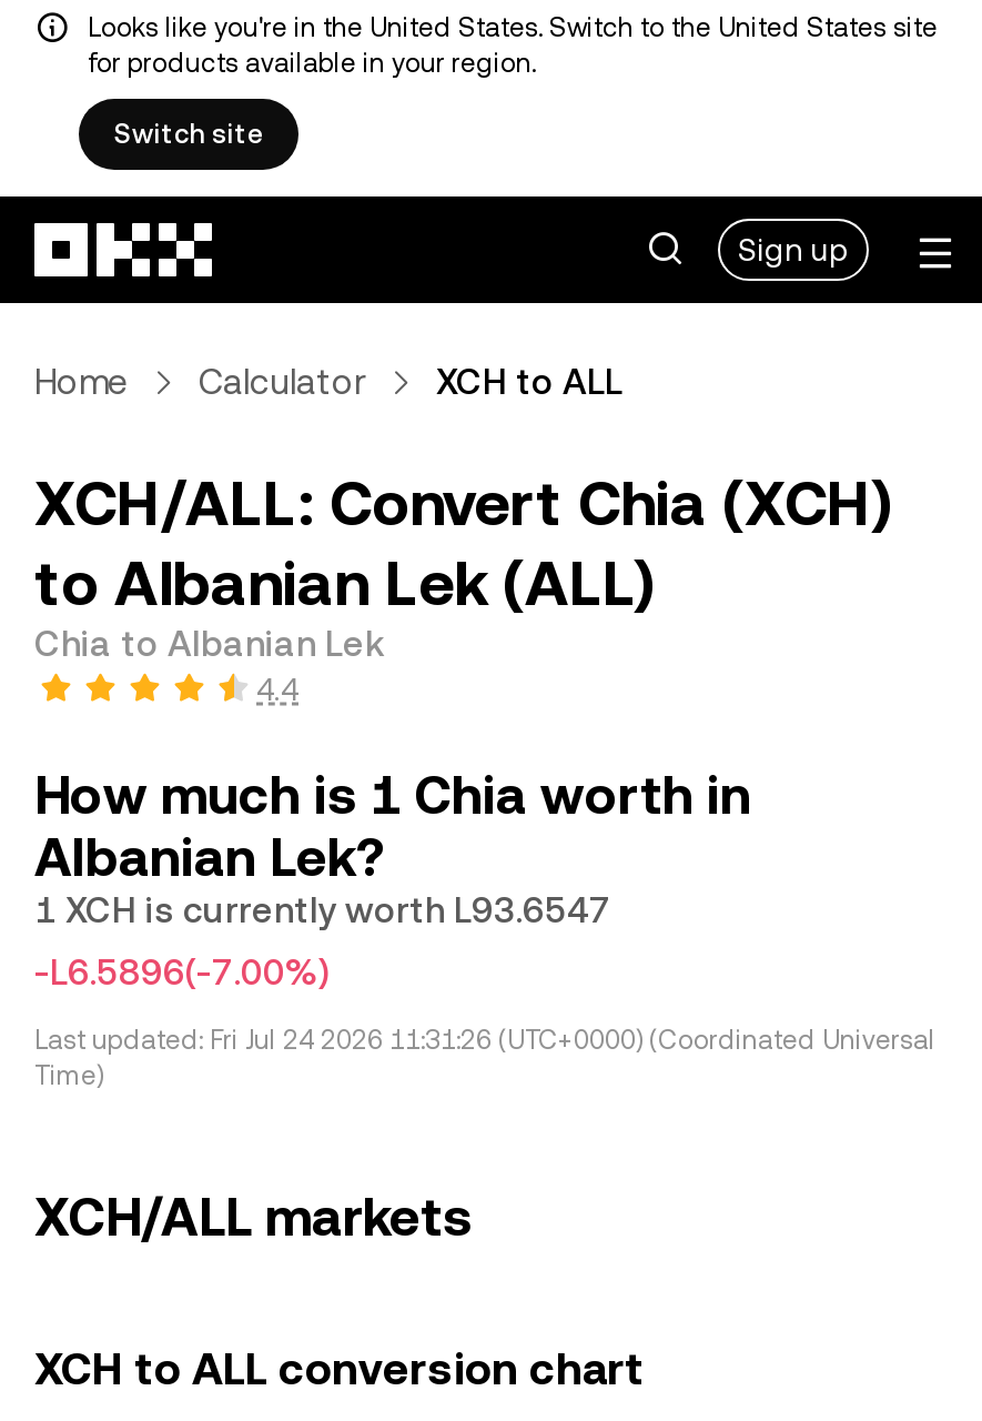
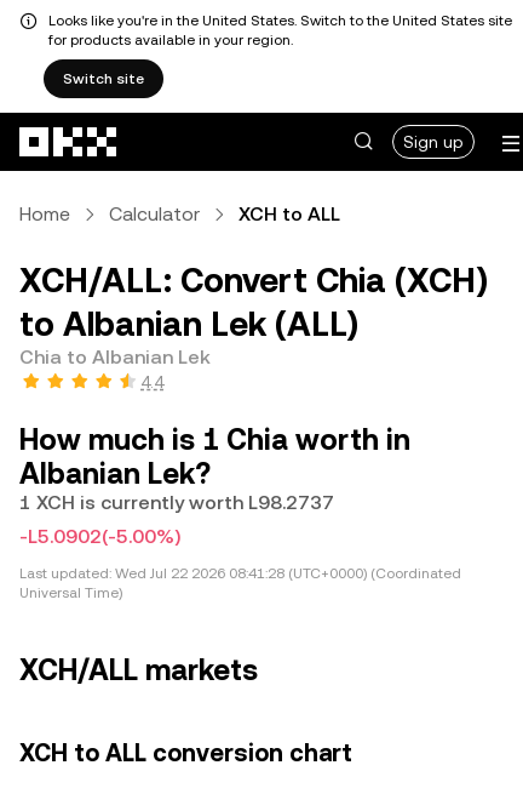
- 1 XCH is currently worth L93.6547
+ 1 XCH is currently worth L98.2737

- -L6.5896(-7.00%)
+ -L5.0902(-5.00%)

- Last updated: Fri Jul 24 2026 11:31:26 (UTC+0000) (Coordinated Universal
- Time)
+ Last updated: Wed Jul 22 2026 08:41:28 (UTC+0000) (Coordinated
+ Universal Time)
